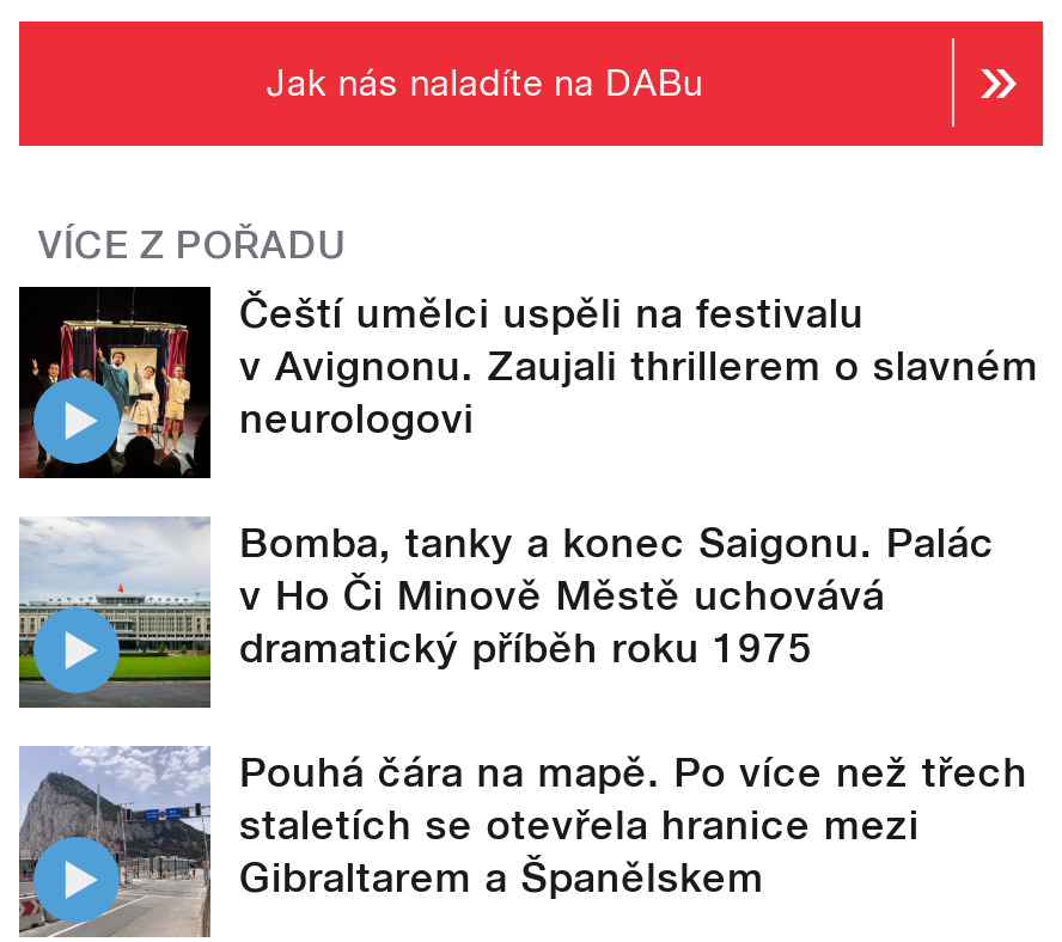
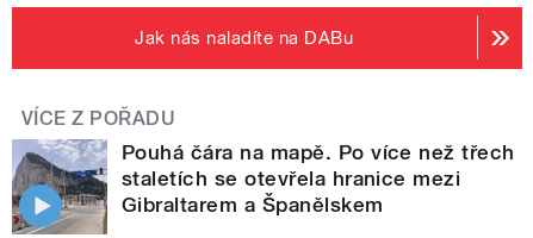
- [image]
- Čeští umělci uspěli na festivalu
- v Avignonu. Zaujali thrillerem o slavném
- neurologovi
- Bomba, tanky a konec Saigonu. Palác
- v Ho Či Minově Městě uchovává
- dramatický příběh roku 1975

- [image]
